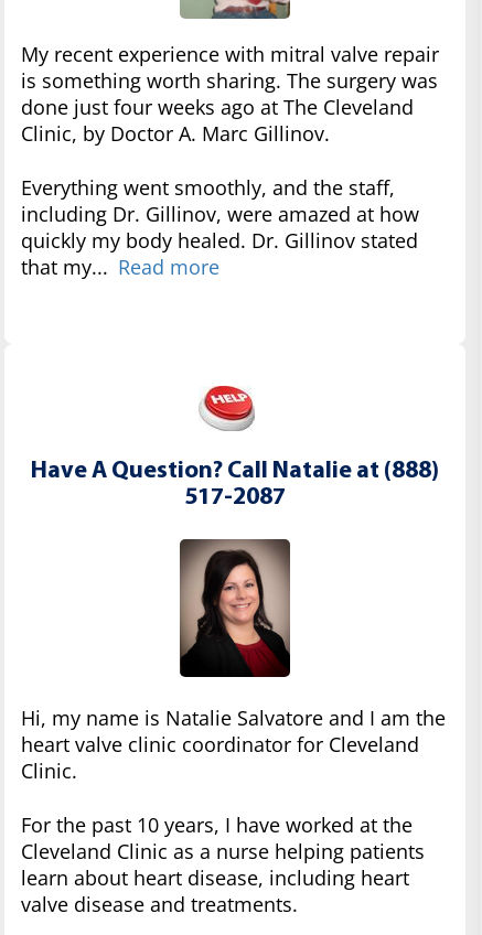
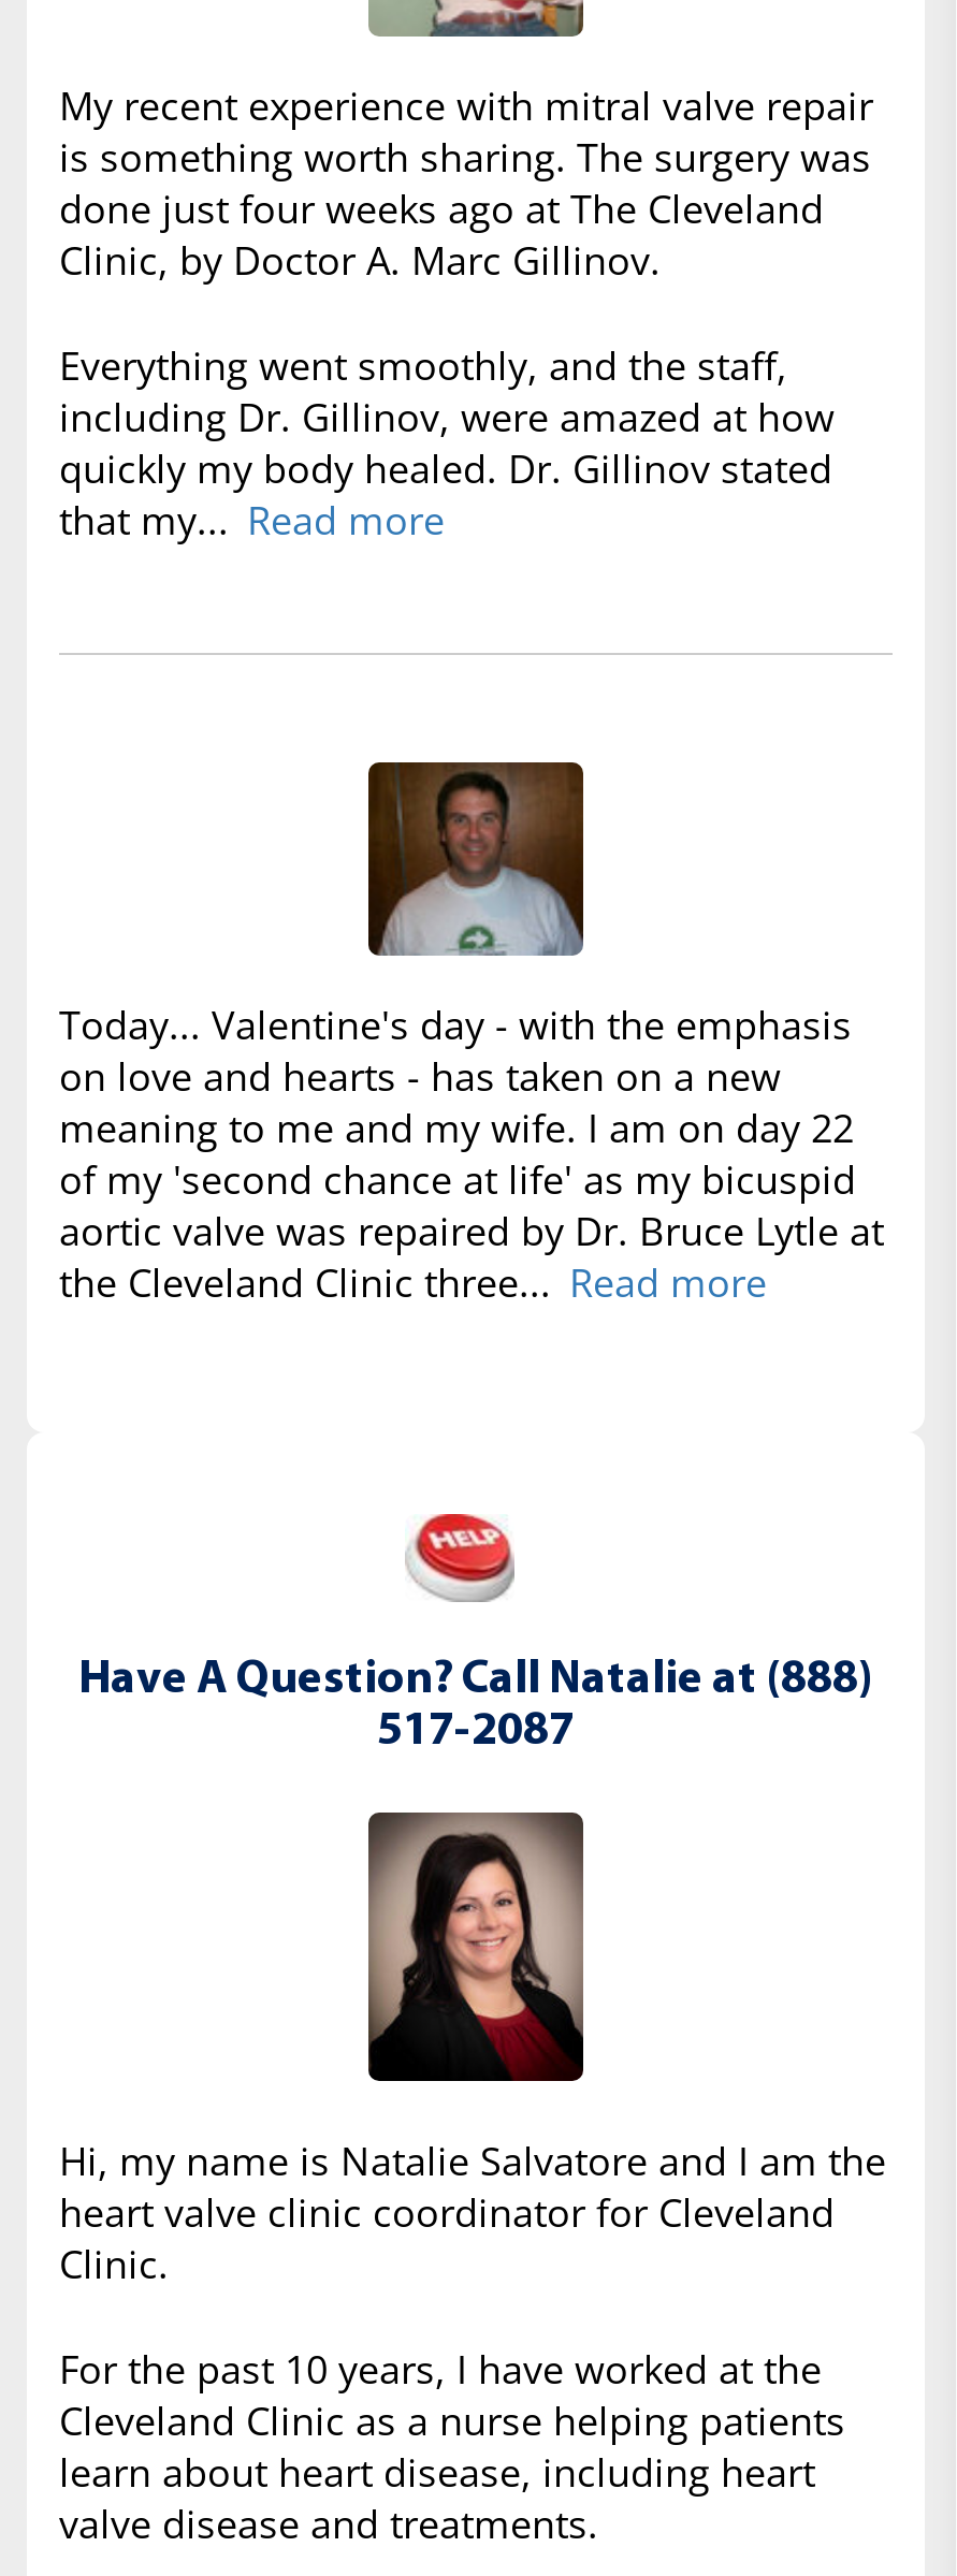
+ [image]
+ Today... Valentine's day - with the emphasis
+ on love and hearts - has taken on a new
+ meaning to me and my wife. I am on day 22
+ of my 'second chance at life' as my bicuspid
+ aortic valve was repaired by Dr. Bruce Lytle at
+ the Cleveland Clinic three... Read more
